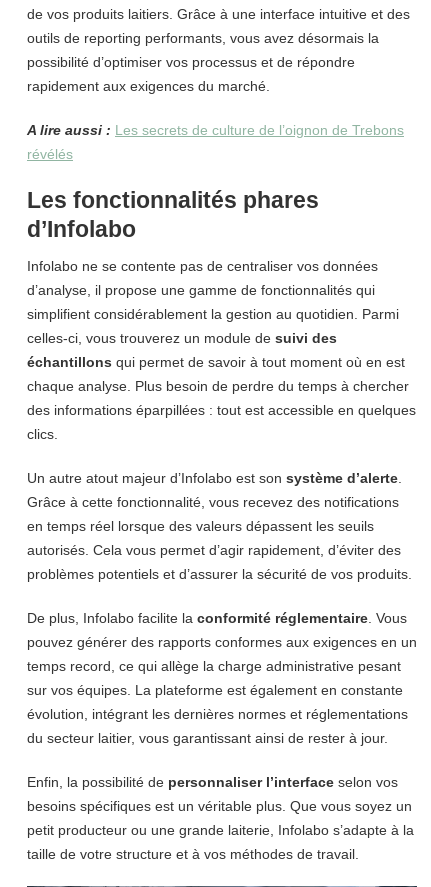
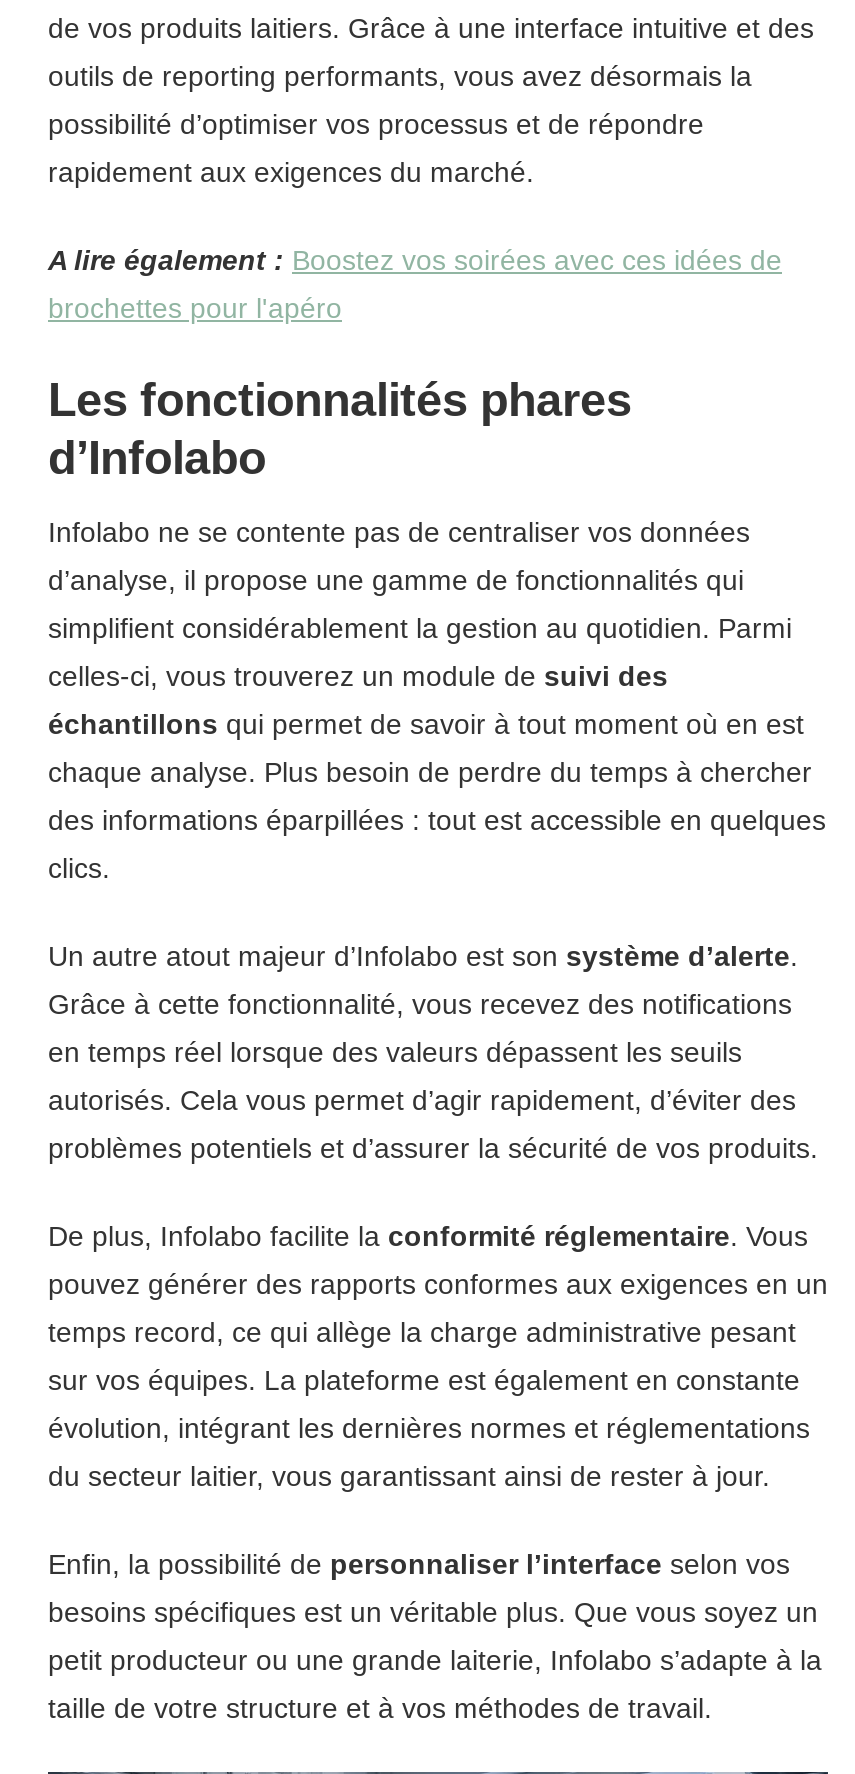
- A lire aussi : Les secrets de culture de l’oignon de Trebons
+ A lire également : Boostez vos soirées avec ces idées de

- révélés
+ brochettes pour l'apéro
